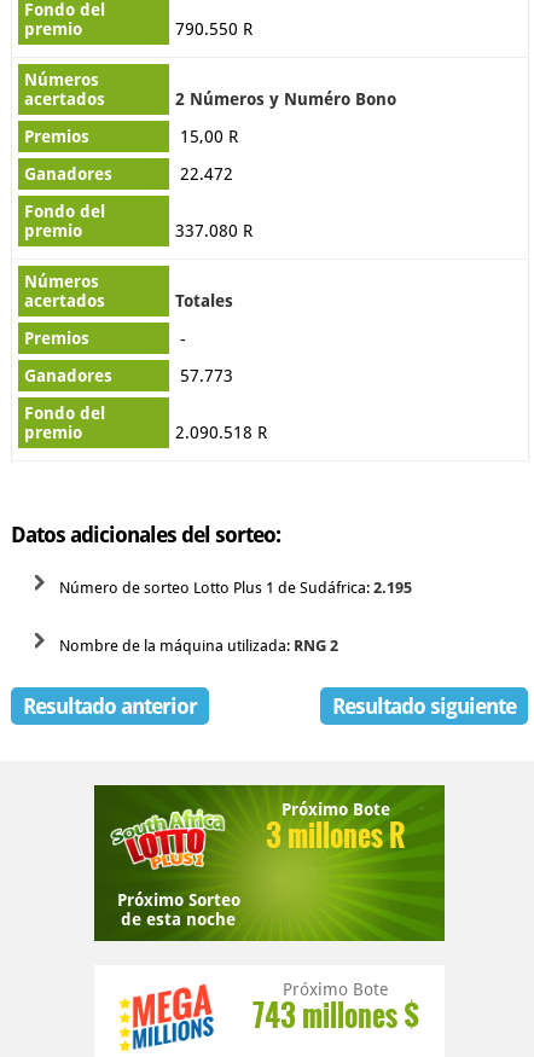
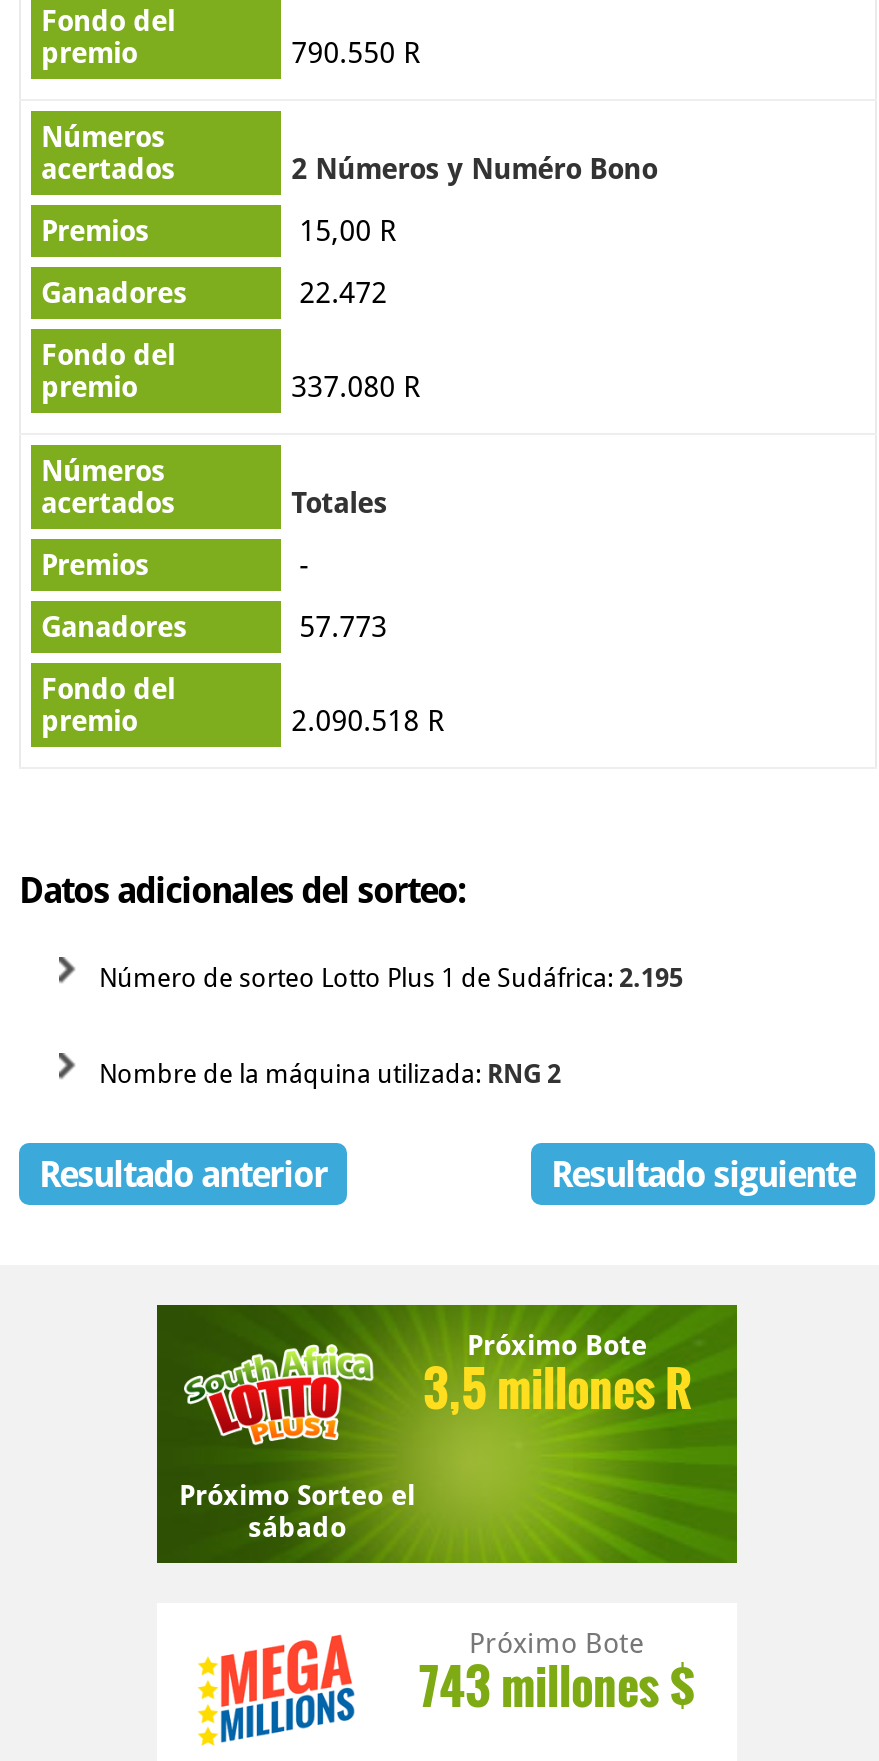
- 3 millones R
+ 3,5 millones R

- Próximo Sorteo
- de esta noche
+ Próximo Sorteo el
+ sábado
